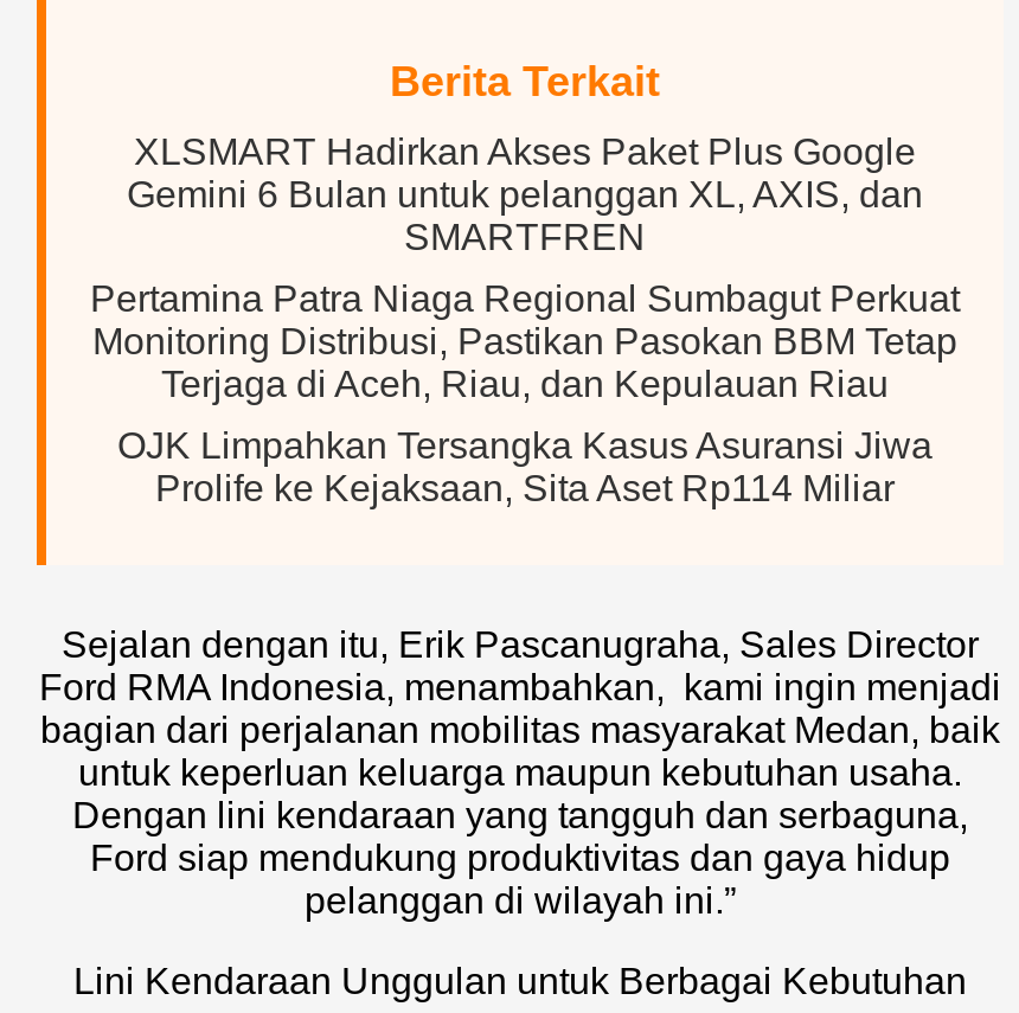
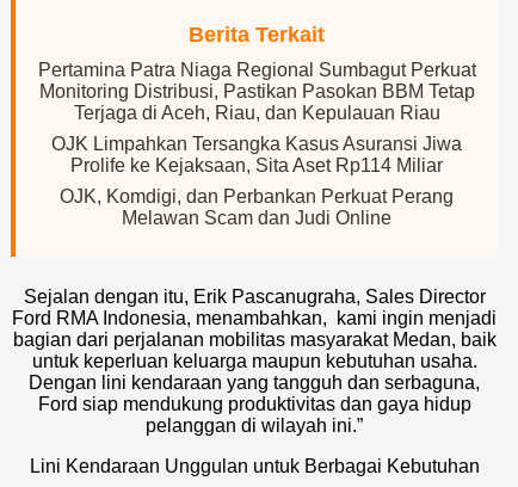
- XLSMART Hadirkan Akses Paket Plus Google
- Gemini 6 Bulan untuk pelanggan XL, AXIS, dan
- SMARTFREN

moved up: Pertamina Patra Niaga Regional Sumbagut Perkuat | Monitoring Distribusi, Pastikan Pasokan BBM Tetap | Terjaga di Aceh, Riau, dan Kepulauan Riau | OJK Limpahkan Tersangka Kasus Asuransi Jiwa | Prolife ke Kejaksaan, Sita Aset Rp114 Miliar

+ OJK, Komdigi, dan Perbankan Perkuat Perang
+ Melawan Scam dan Judi Online
